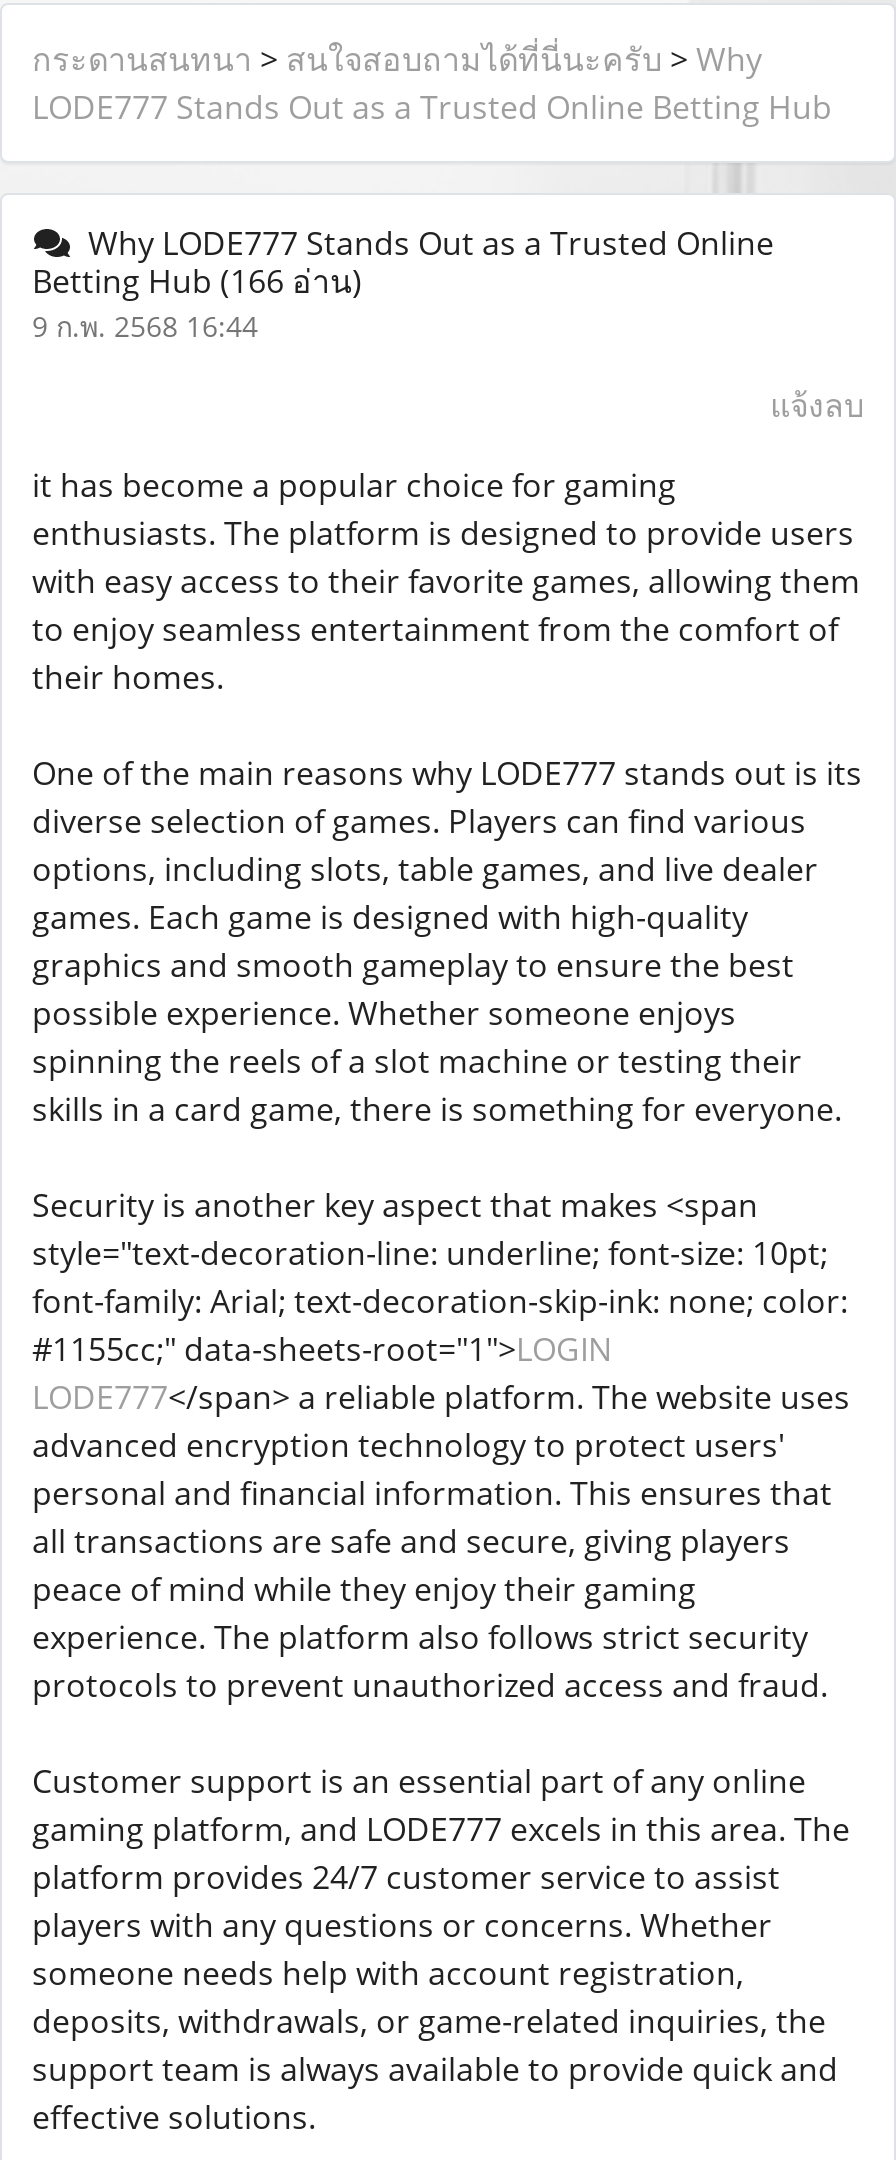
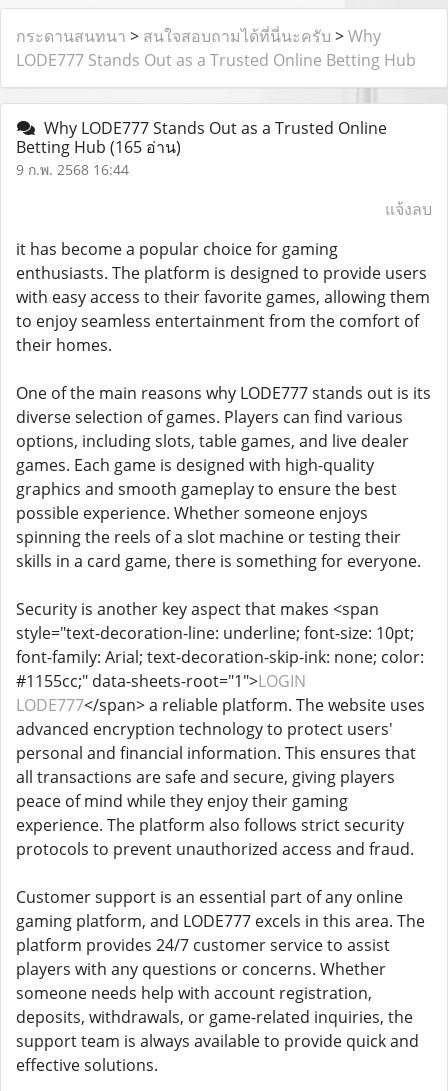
- Betting Hub (166 อ่าน)
+ Betting Hub (165 อ่าน)
